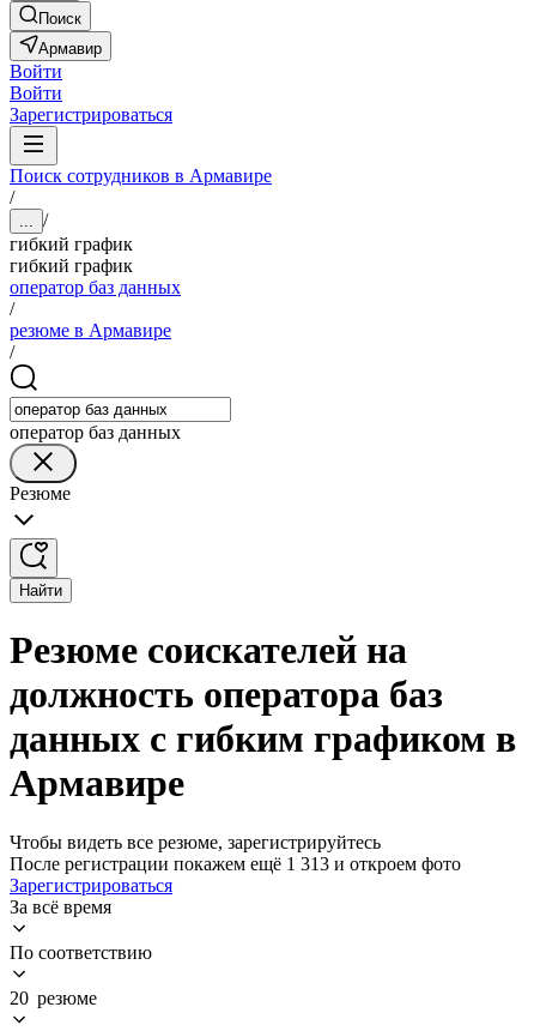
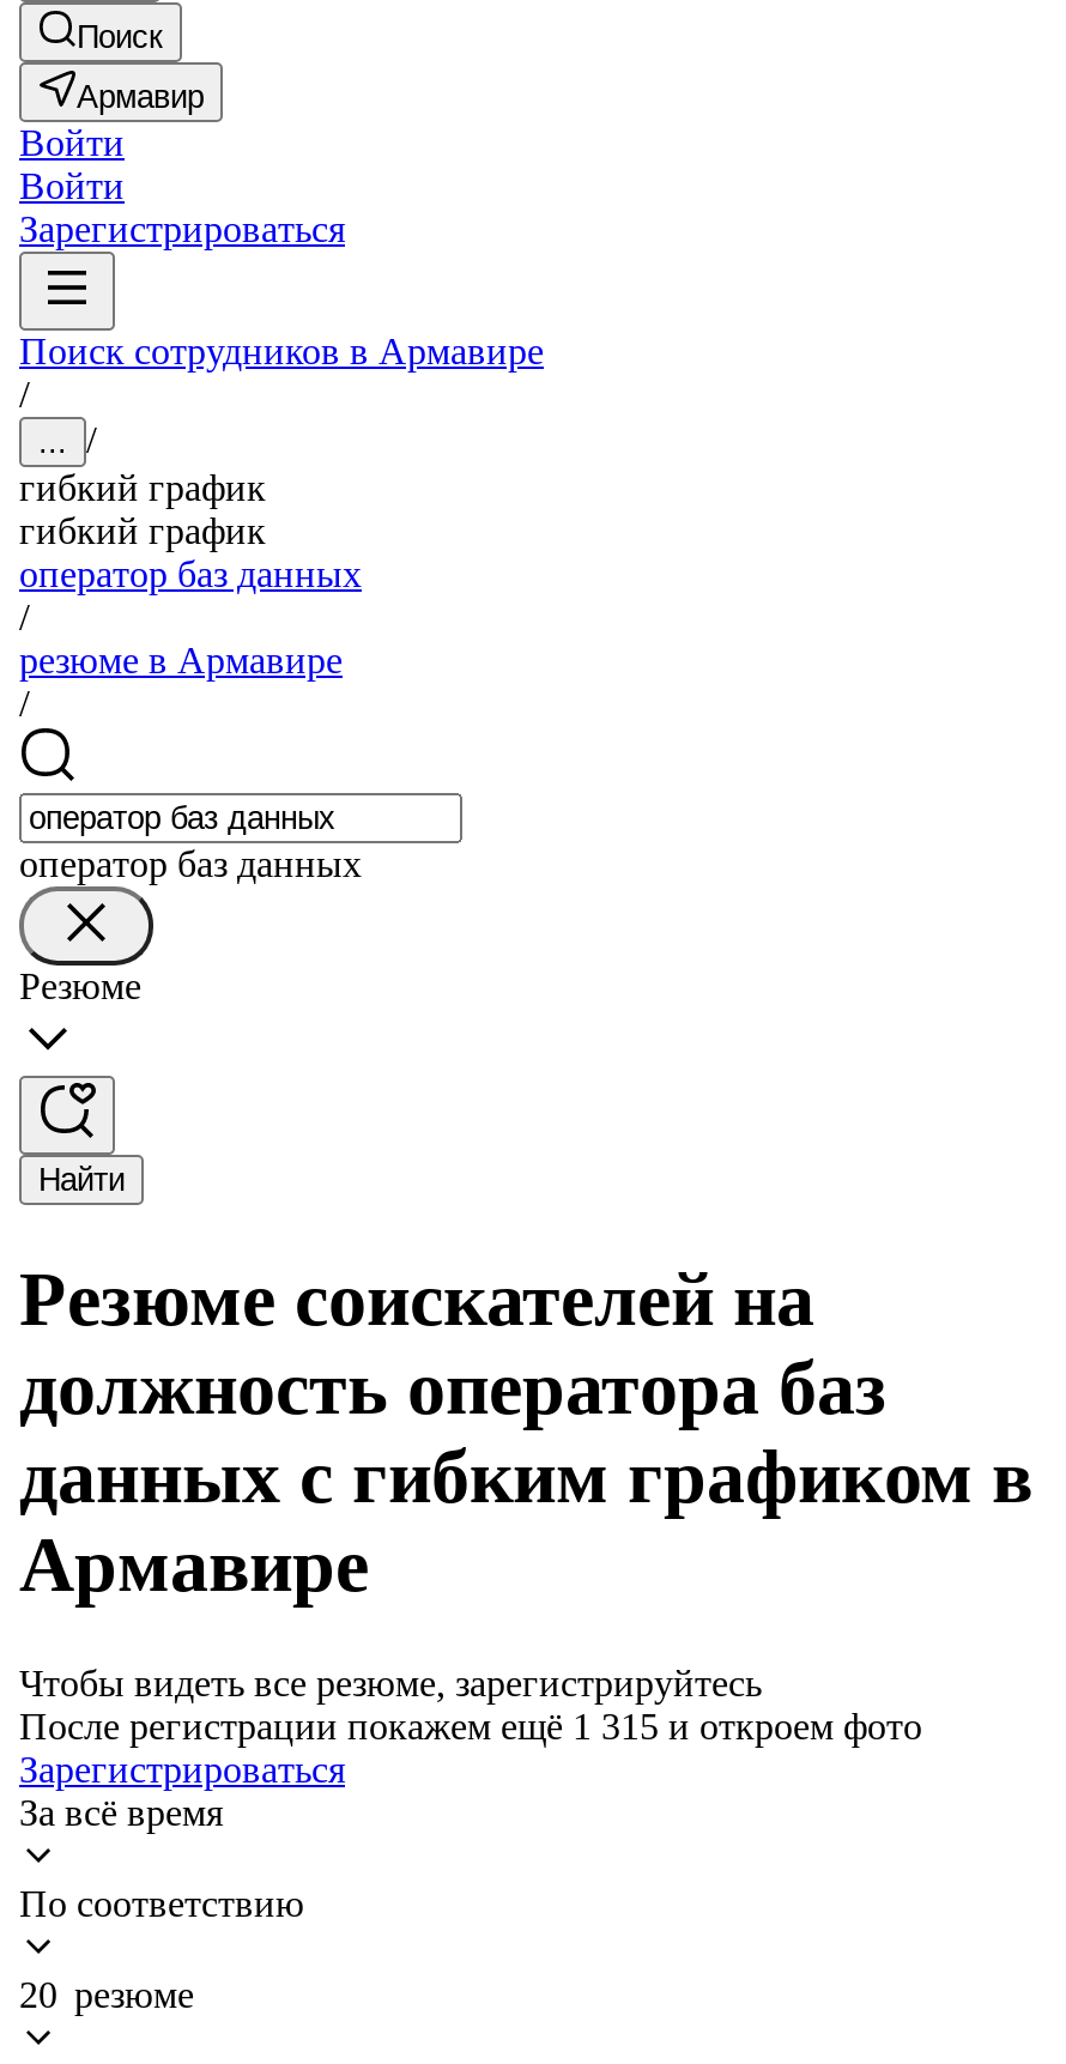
- После регистрации покажем ещё 1 313 и откроем фото
+ После регистрации покажем ещё 1 315 и откроем фото
